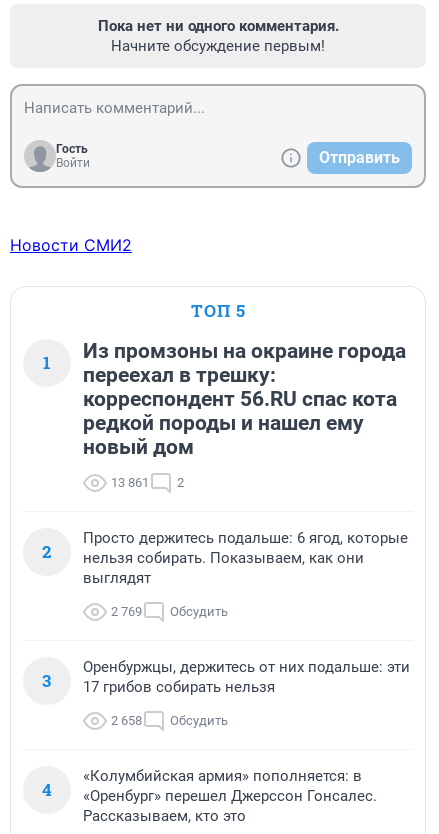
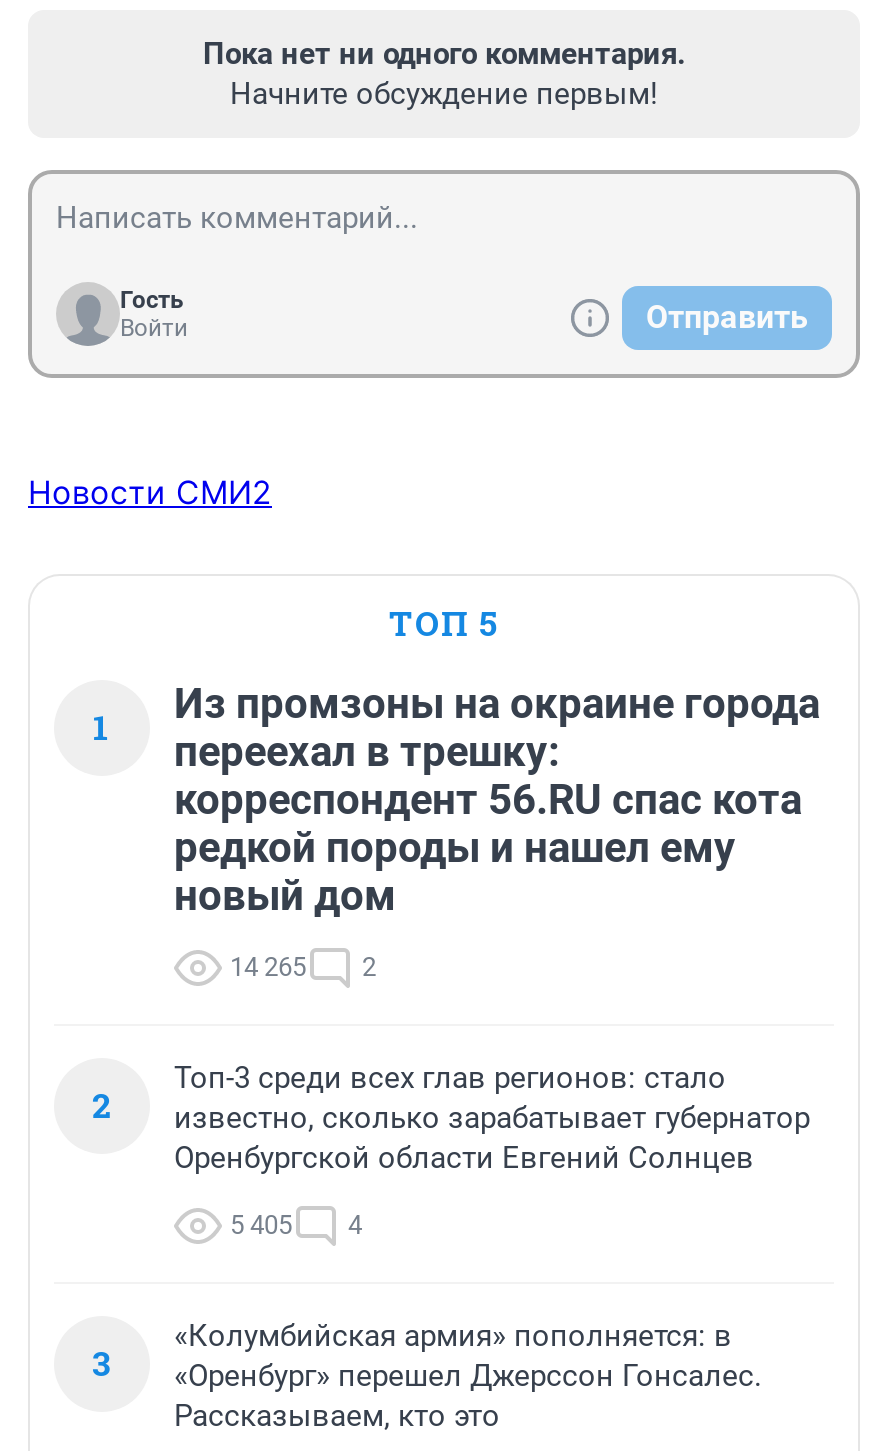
- 13 861 2
+ 14 265 2

- Просто держитесь подальше: 6 ягод, которые
- нельзя собирать. Показываем, как они
- выглядят
+ Топ-3 среди всех глав регионов: стало
+ известно, сколько зарабатывает губернатор
+ Оренбургской области Евгений Солнцев

- 2 769
- Обсудить
+ 5 405
+ 4

- Оренбуржцы, держитесь от них подальше: эти
- 17 грибов собирать нельзя
- 2 658
- Обсудить
- 4
